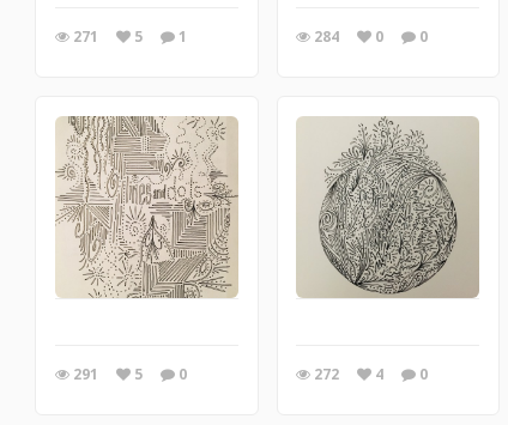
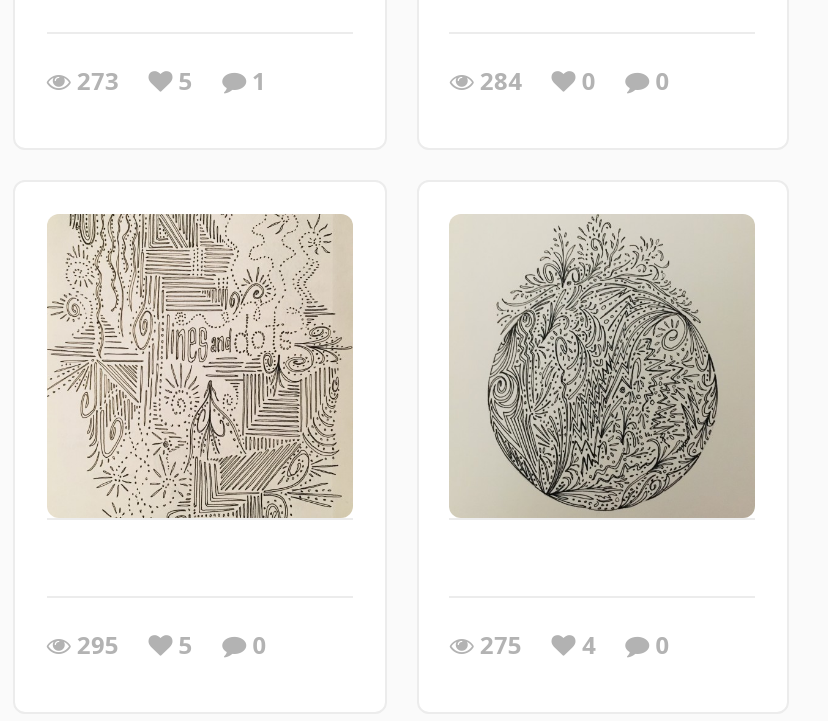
- 271 5 1
+ 273 5 1

- 291 5 0
+ 295 5 0

- 272 4 0
+ 275 4 0
